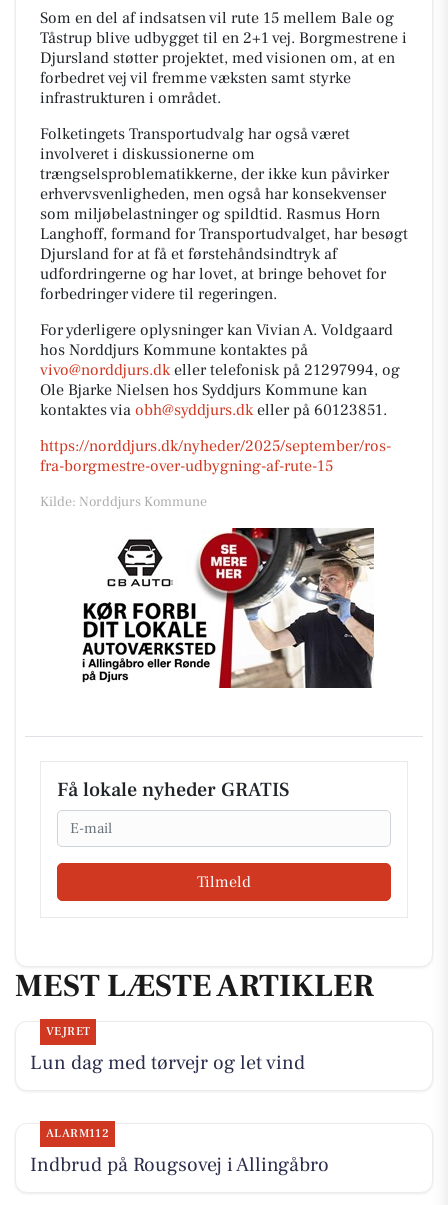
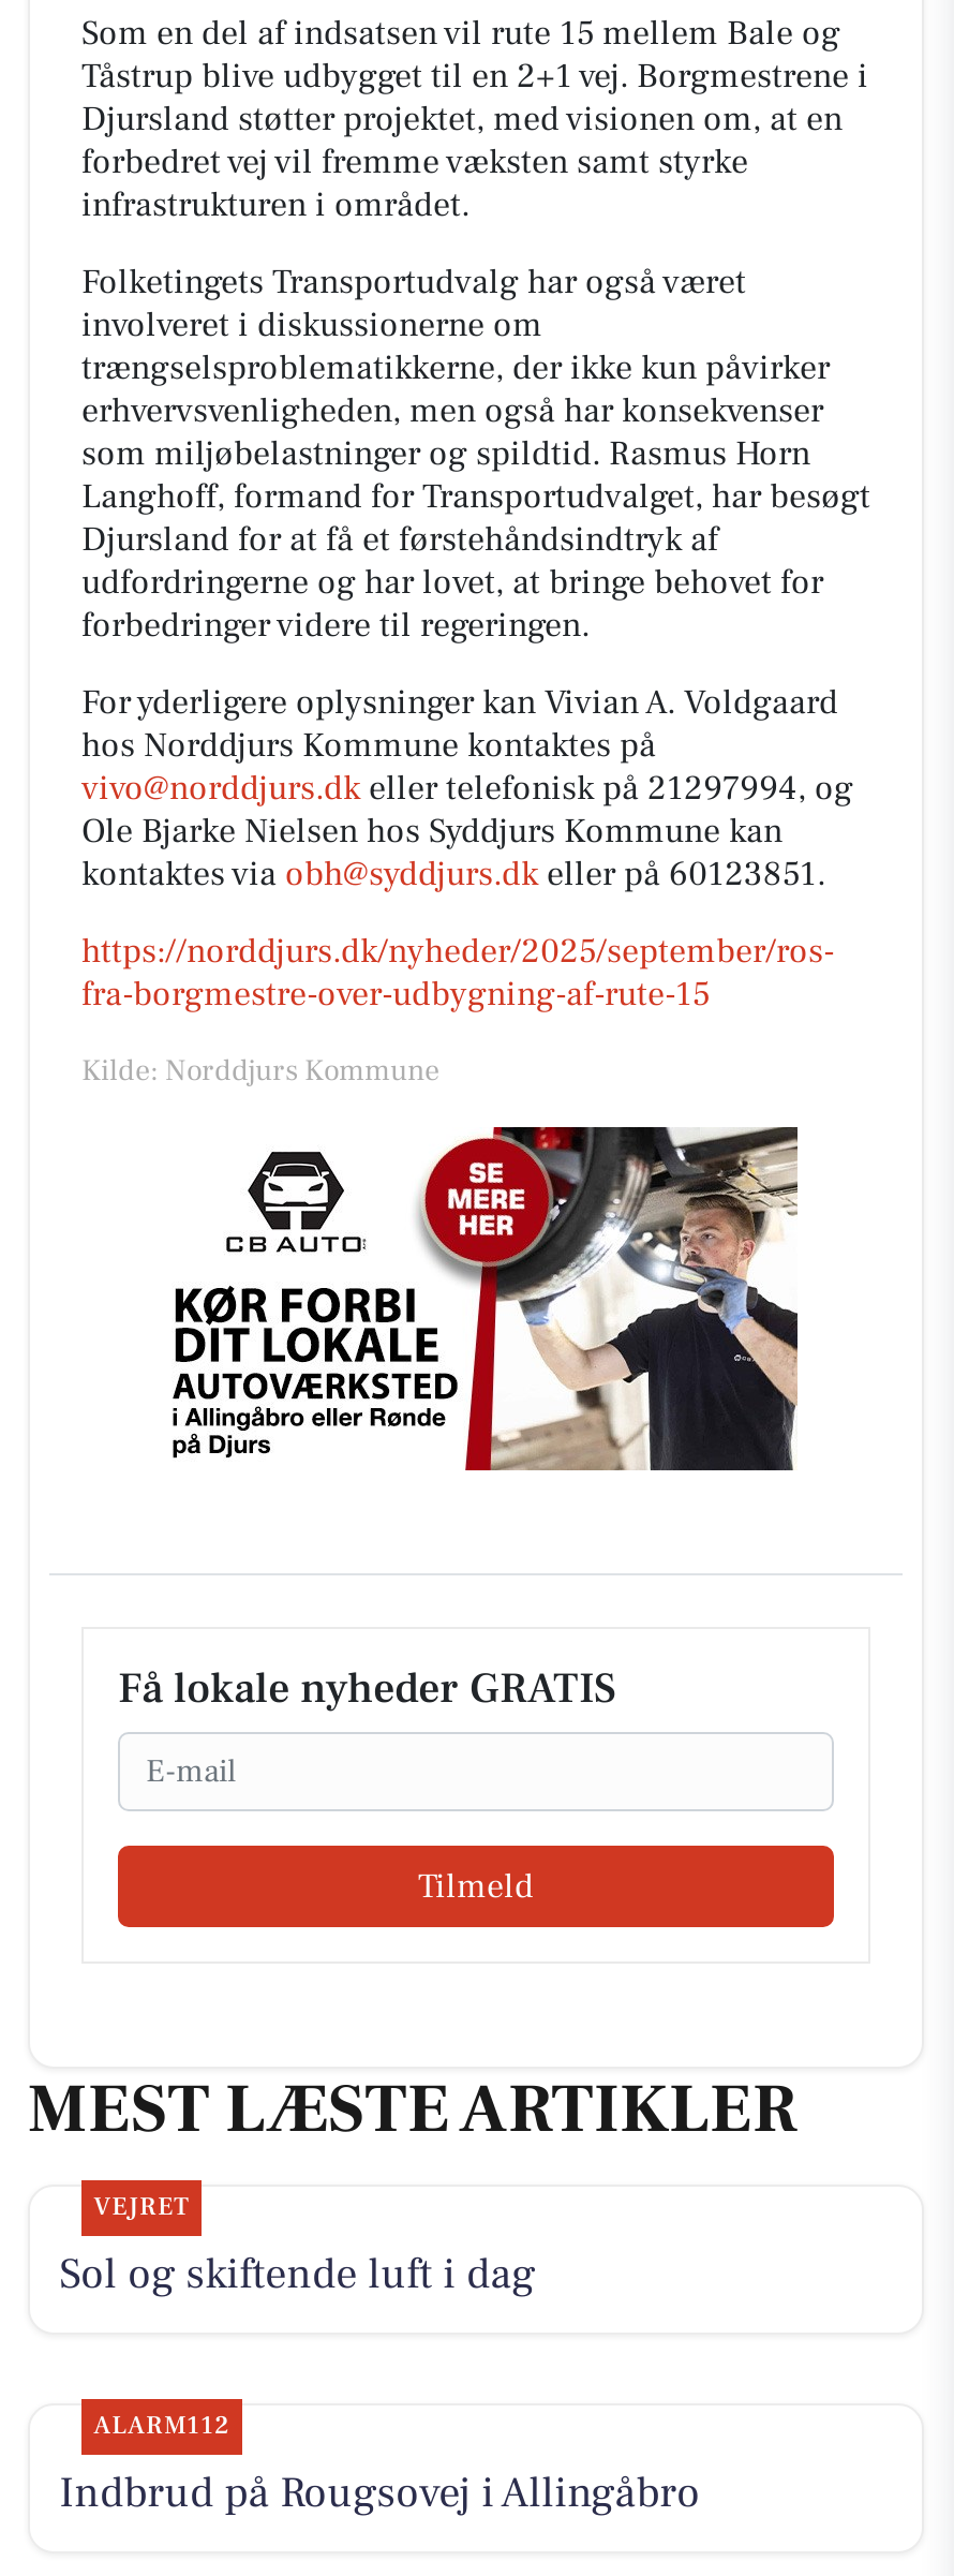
- Lun dag med tørvejr og let vind
+ Sol og skiftende luft i dag
